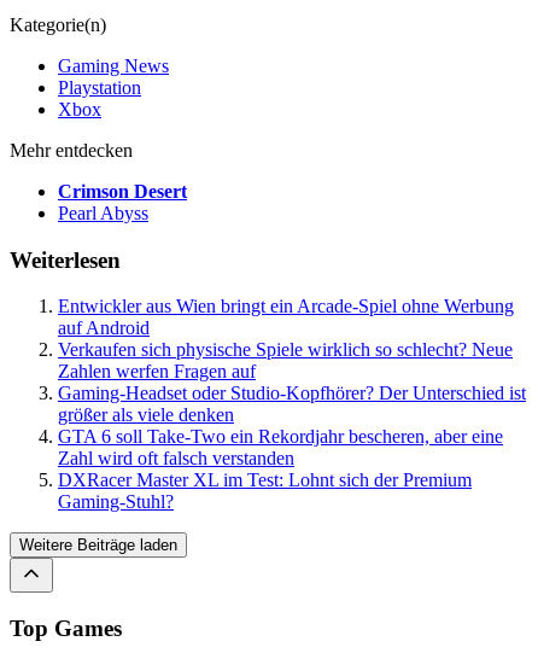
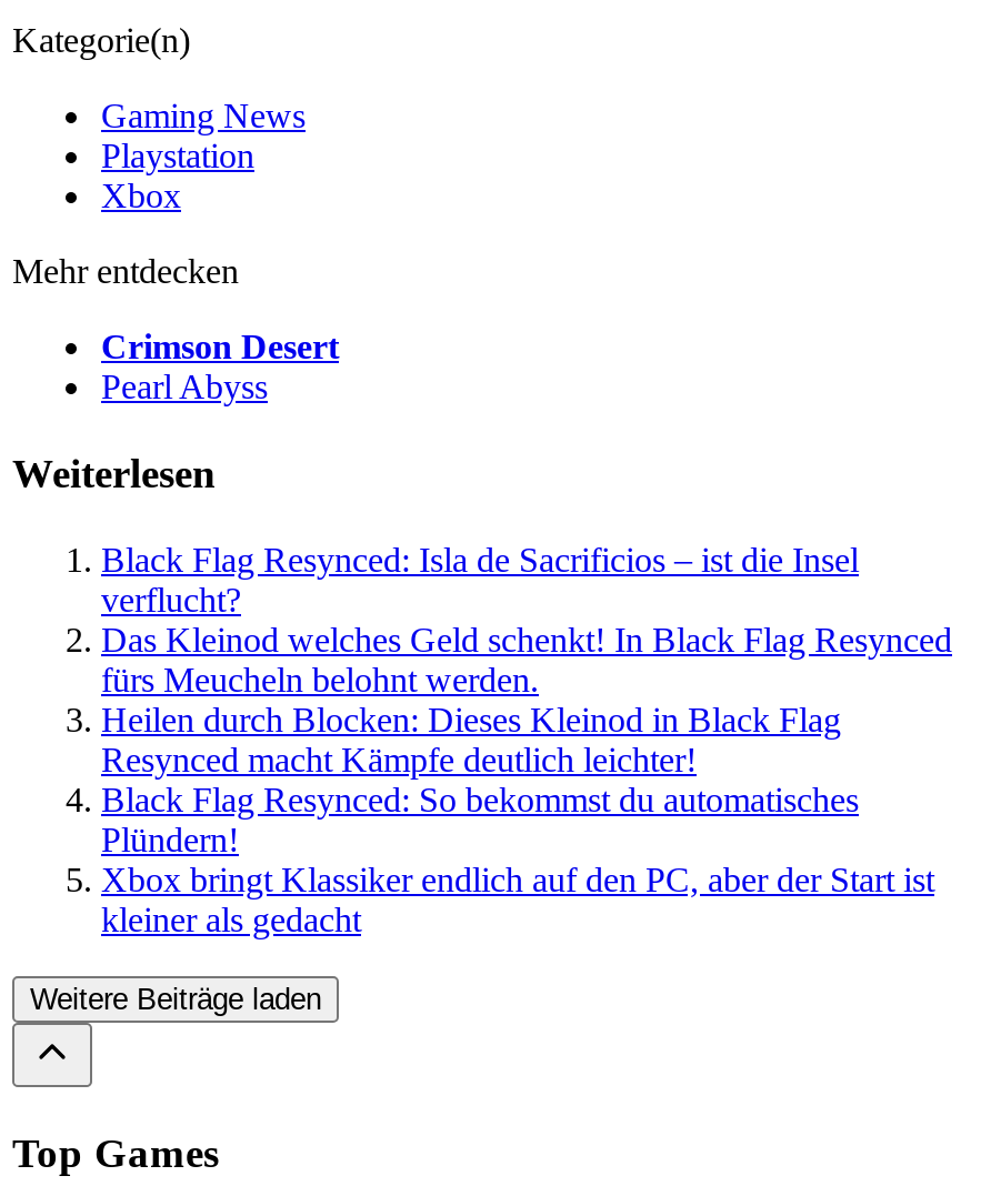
- Entwickler aus Wien bringt ein Arcade-Spiel ohne Werbung
- auf Android
- Verkaufen sich physische Spiele wirklich so schlecht? Neue
- Zahlen werfen Fragen auf
- Gaming-Headset oder Studio-Kopfhörer? Der Unterschied ist
- größer als viele denken
- GTA 6 soll Take-Two ein Rekordjahr bescheren, aber eine
- Zahl wird oft falsch verstanden
- DXRacer Master XL im Test: Lohnt sich der Premium
- Gaming-Stuhl?
+ Black Flag Resynced: Isla de Sacrificios – ist die Insel
+ verflucht?
+ Das Kleinod welches Geld schenkt! In Black Flag Resynced
+ fürs Meucheln belohnt werden.
+ Heilen durch Blocken: Dieses Kleinod in Black Flag
+ Resynced macht Kämpfe deutlich leichter!
+ Black Flag Resynced: So bekommst du automatisches
+ Plündern!
+ Xbox bringt Klassiker endlich auf den PC, aber der Start ist
+ kleiner als gedacht
